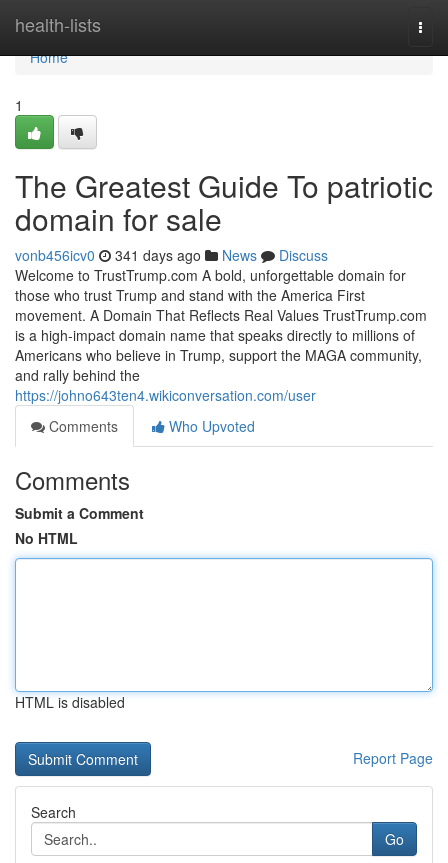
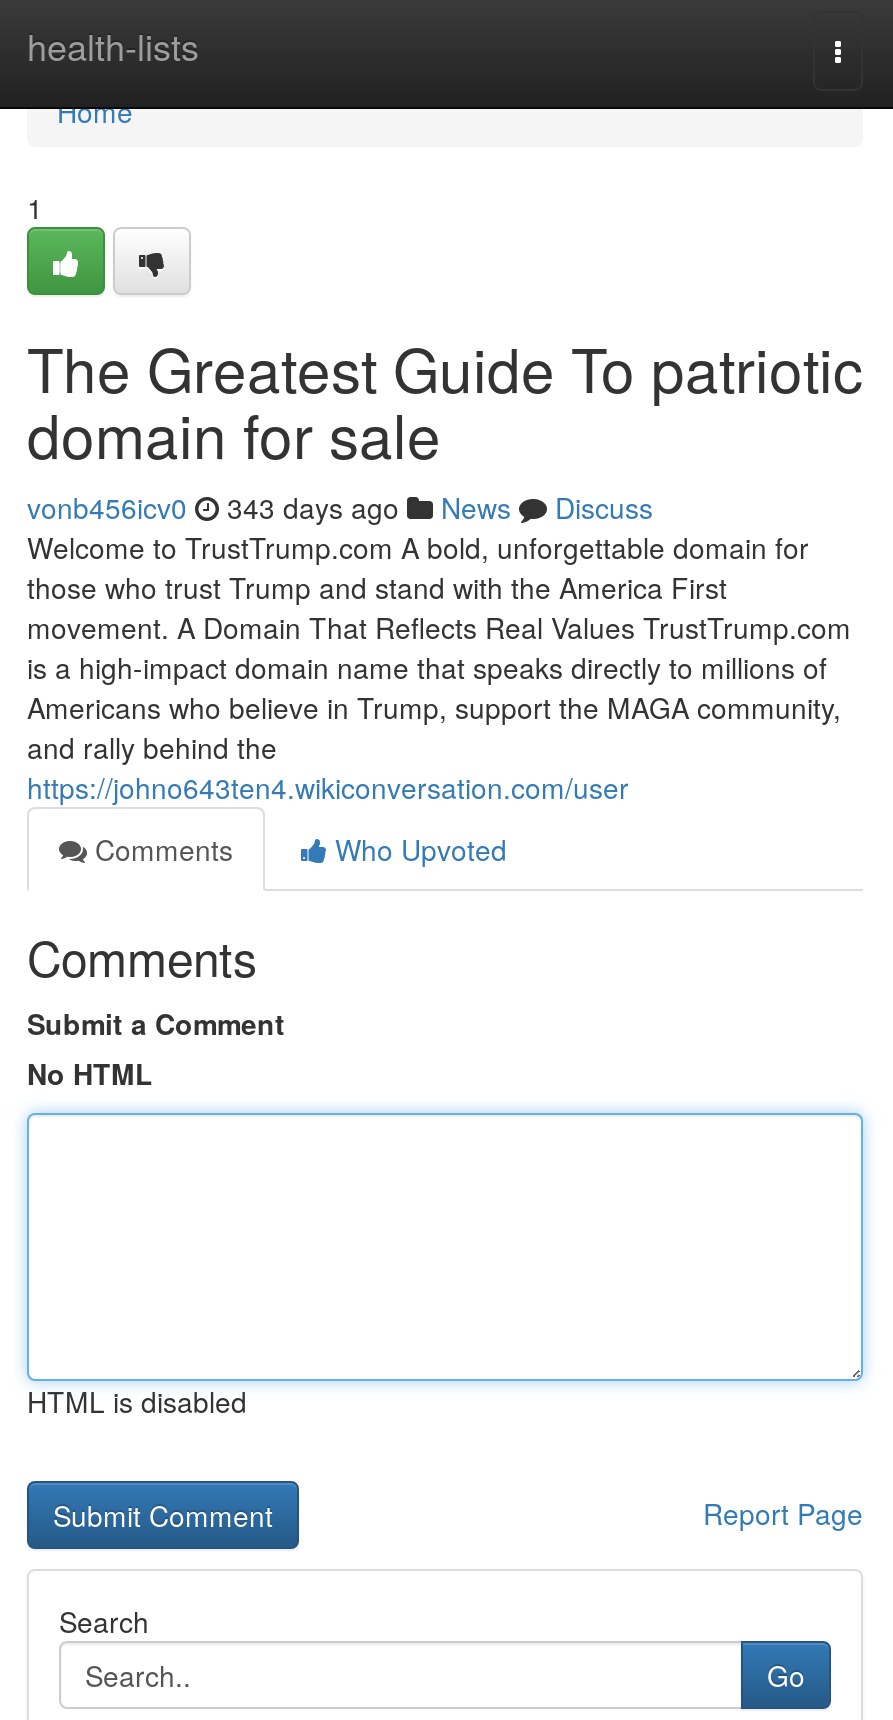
- vonb456icv0 341 days ago News Discuss
+ vonb456icv0 343 days ago News Discuss
